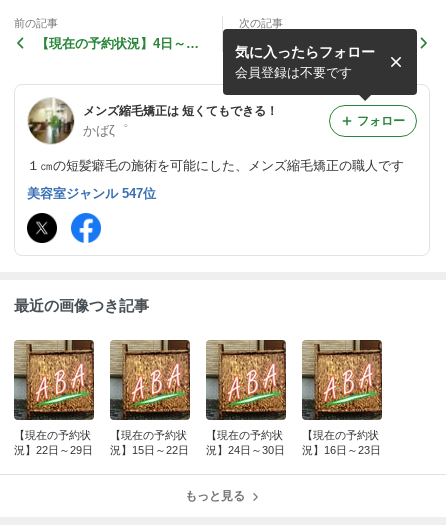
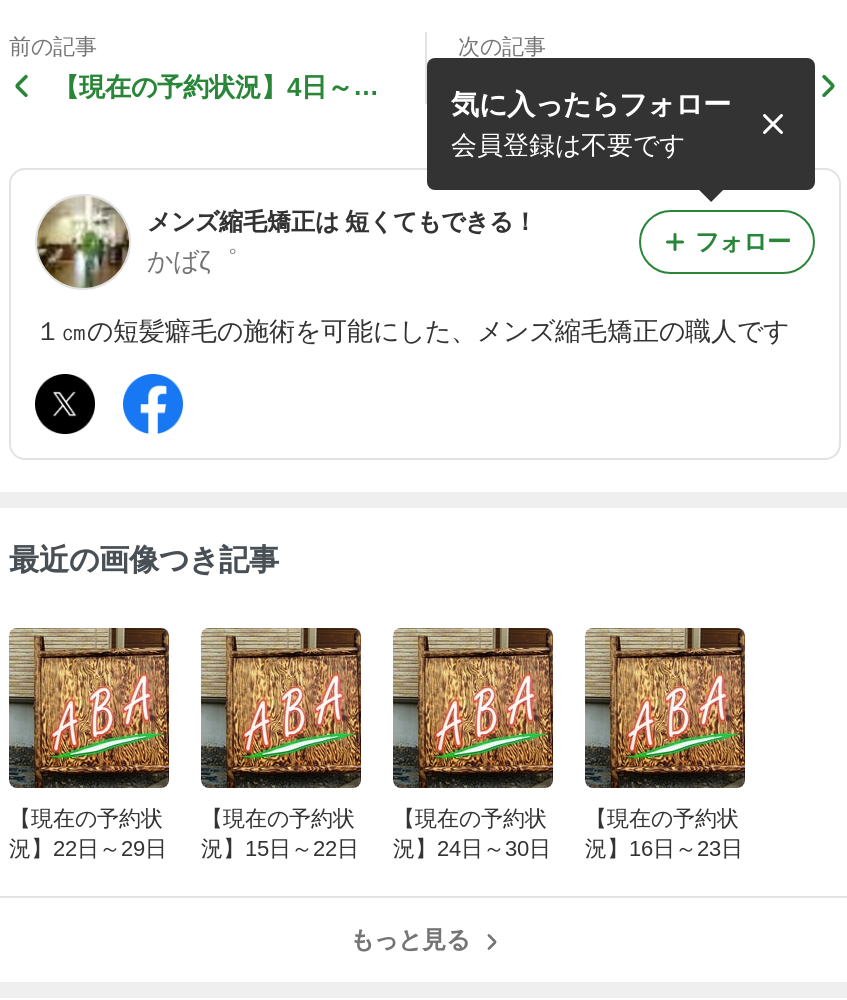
- 美容室ジャンル 547位
